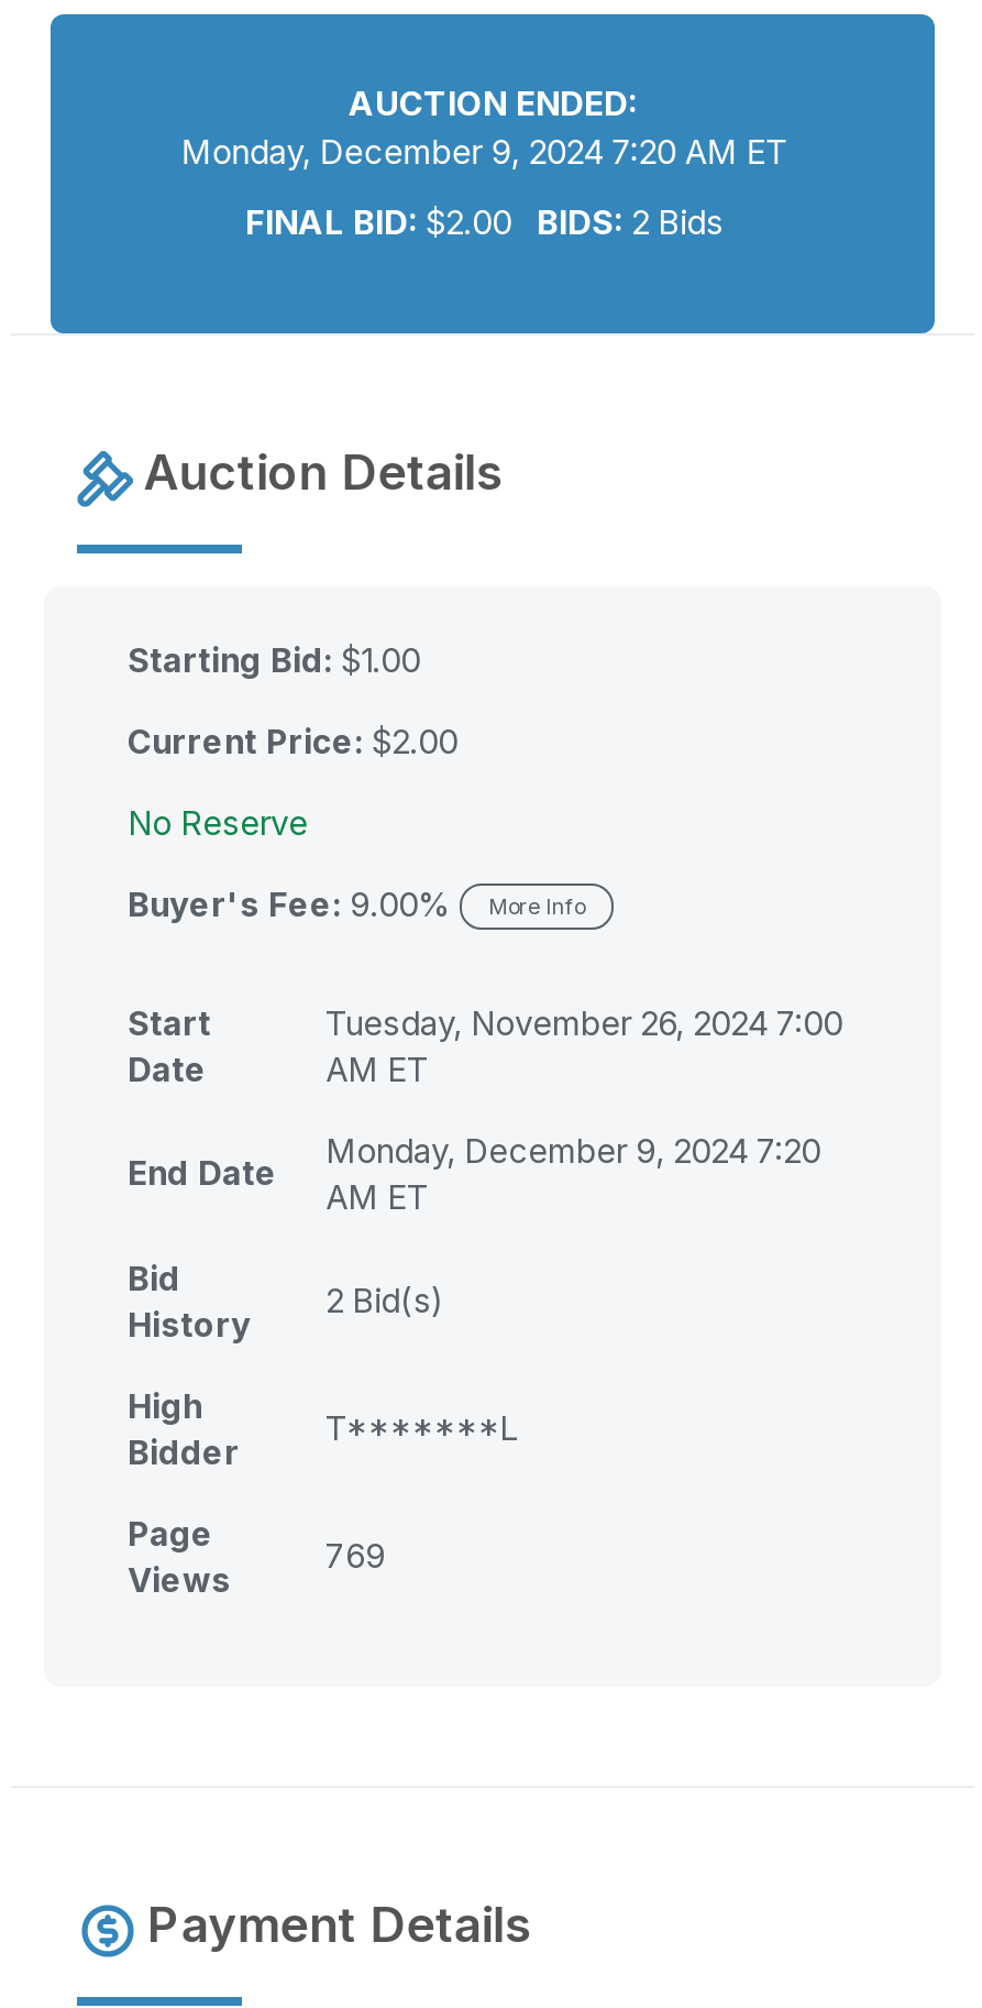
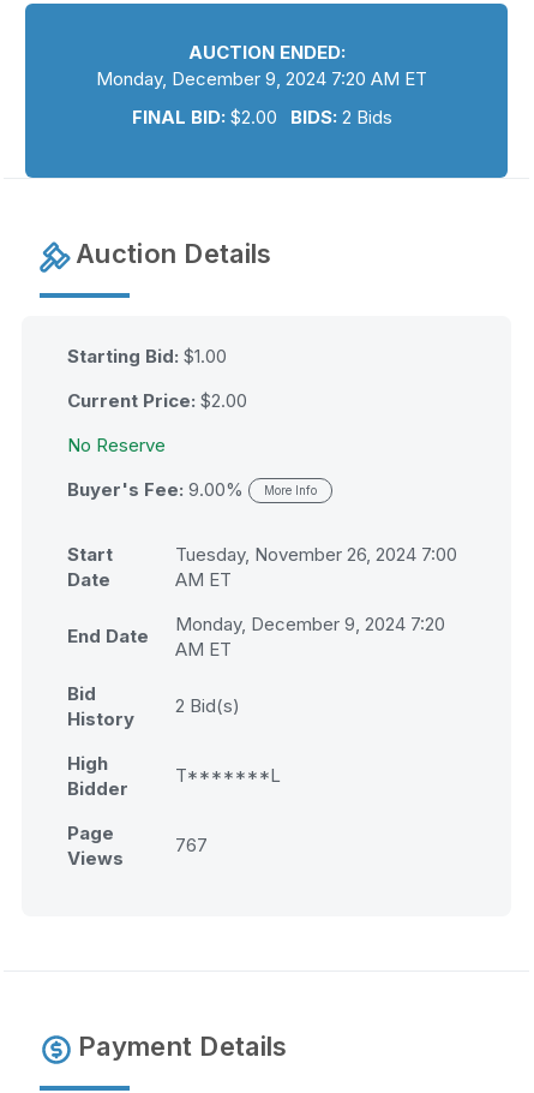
- 769
+ 767
